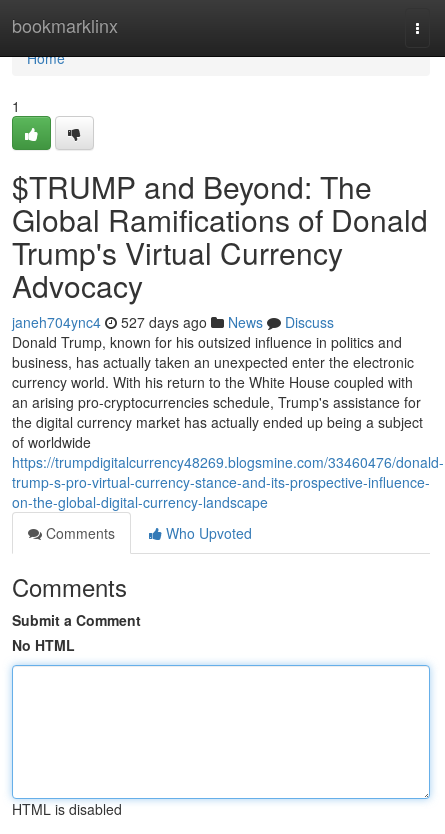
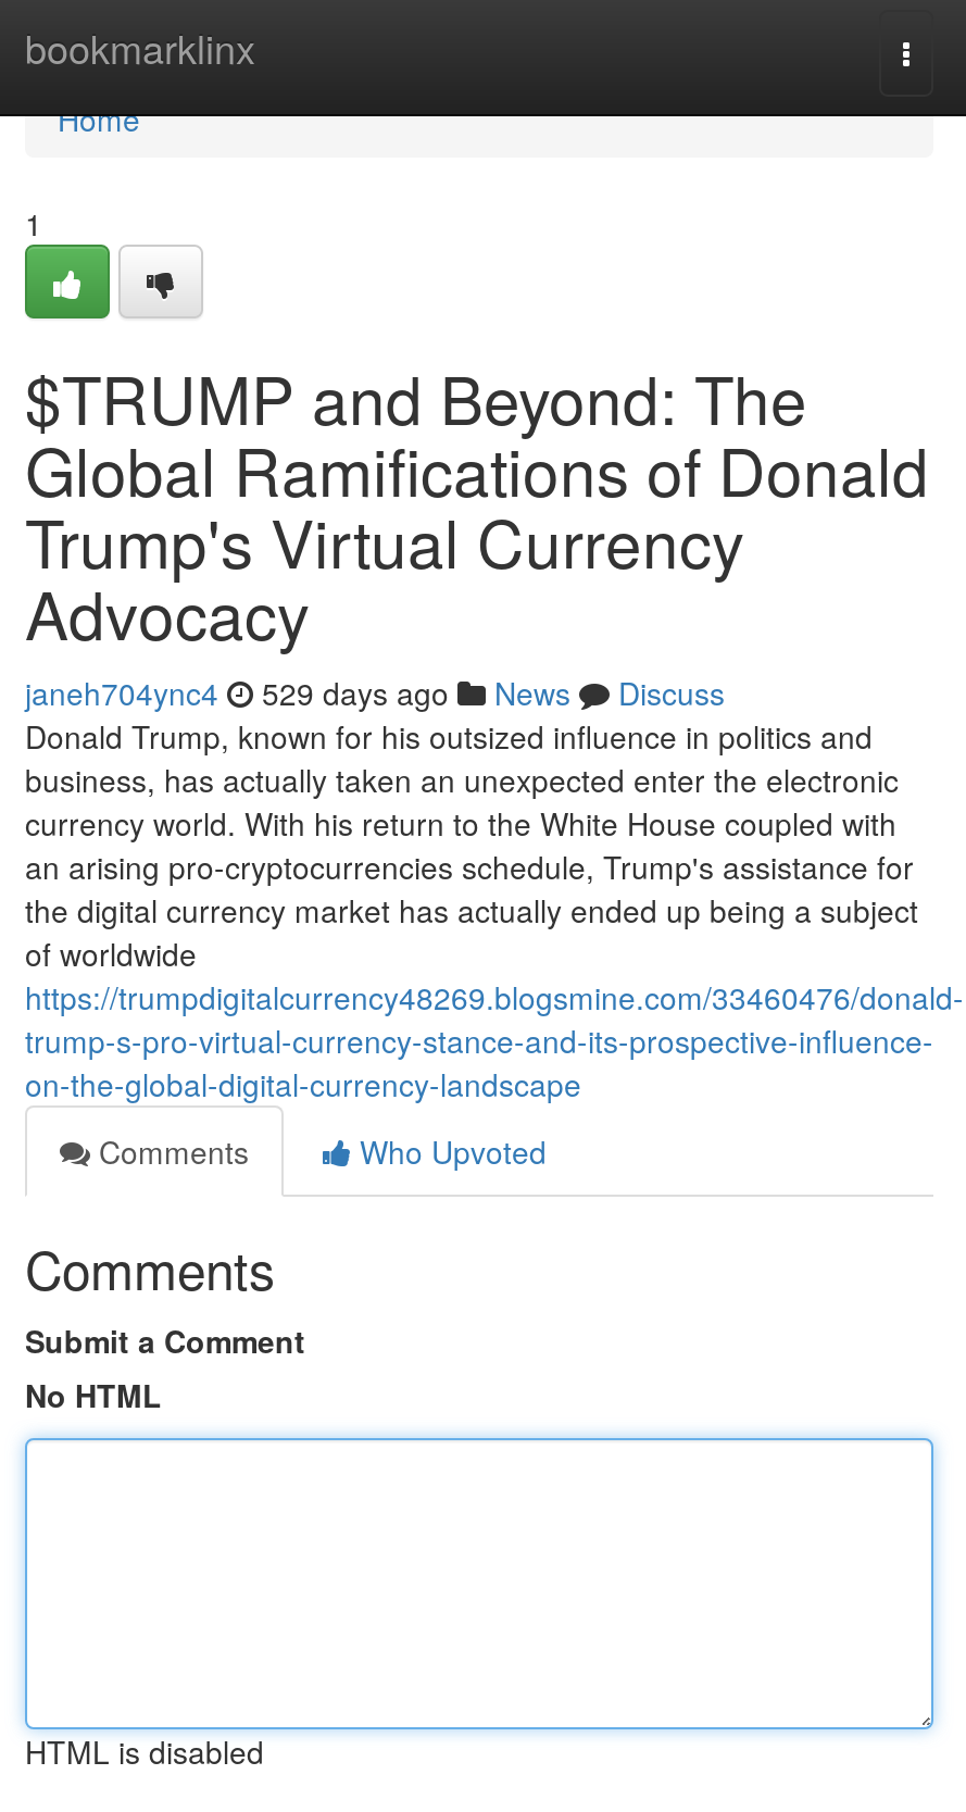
- janeh704ync4 527 days ago News Discuss
+ janeh704ync4 529 days ago News Discuss
